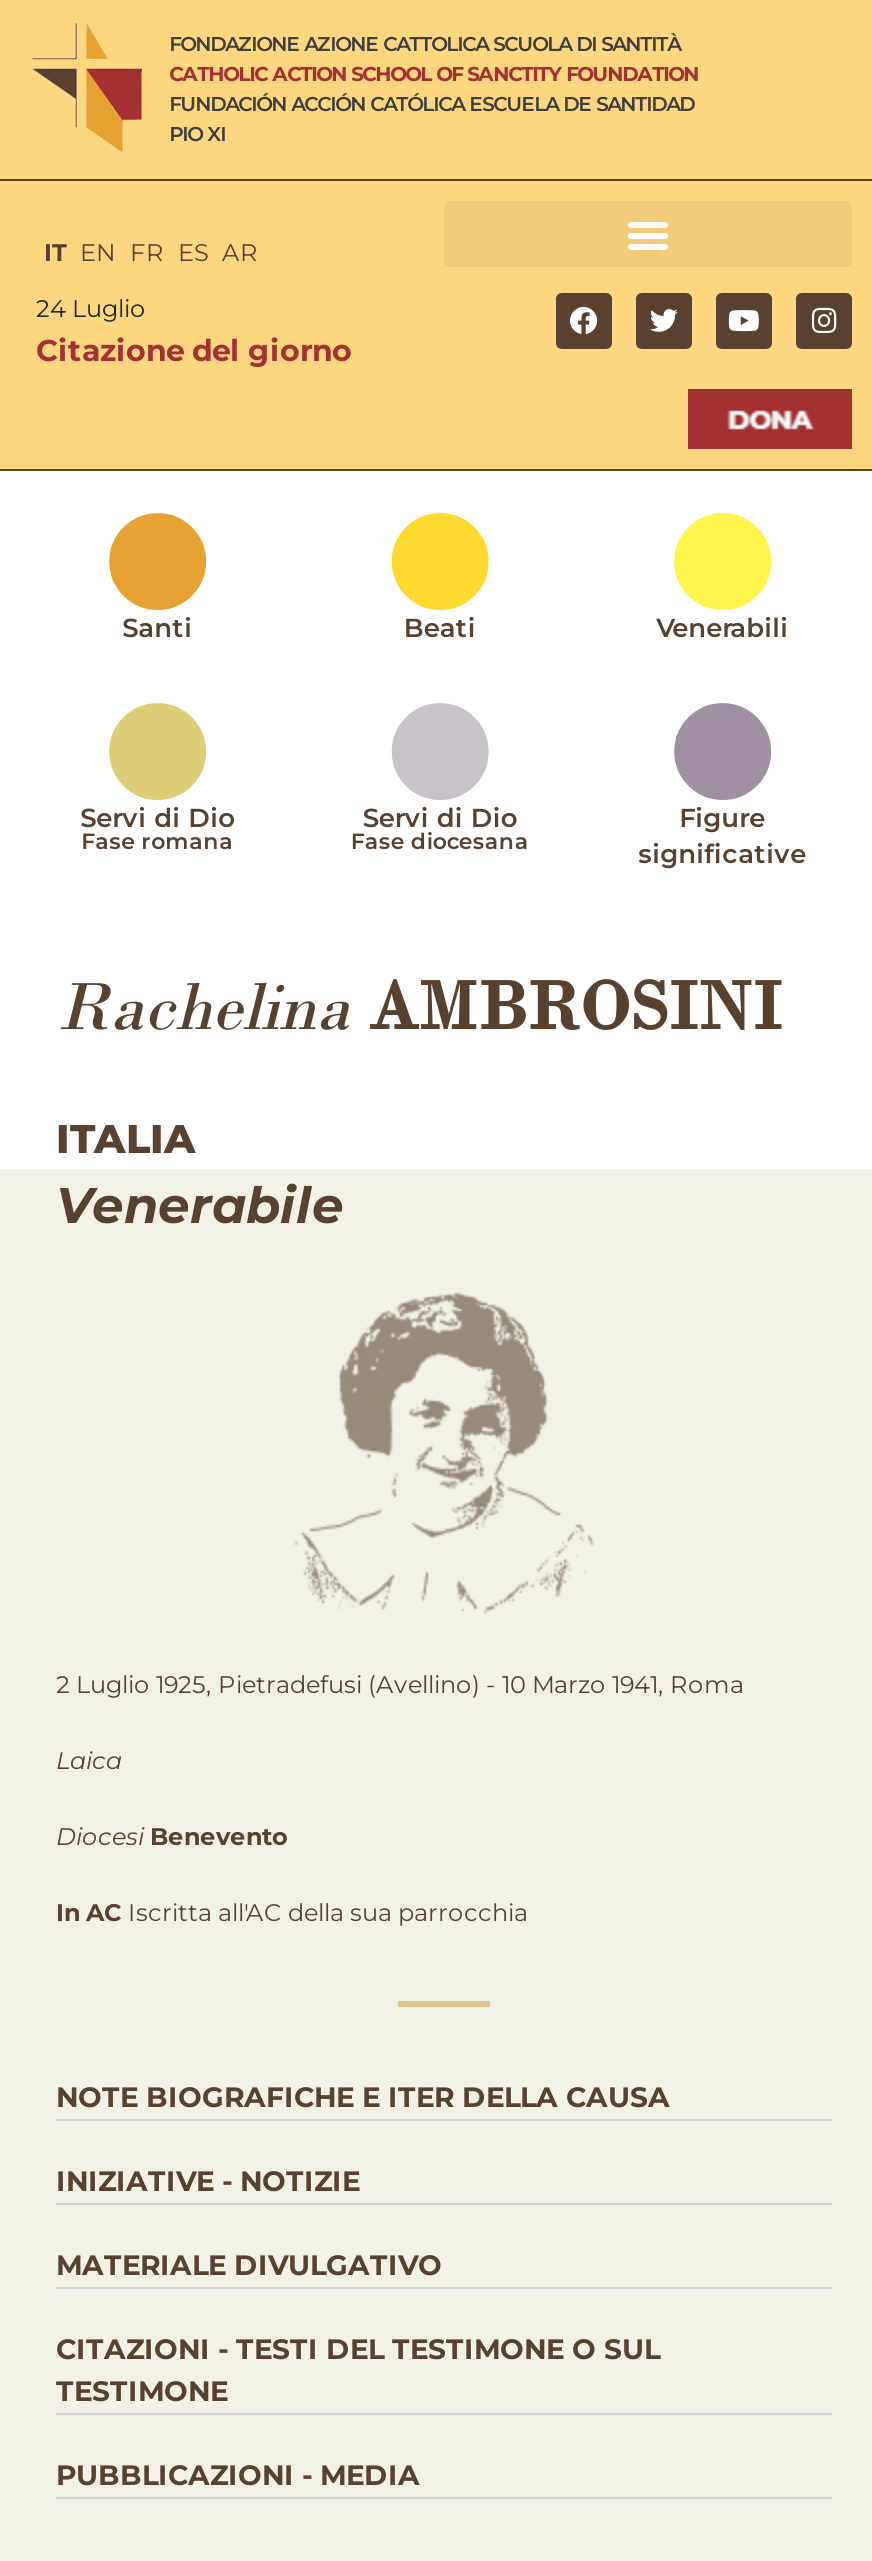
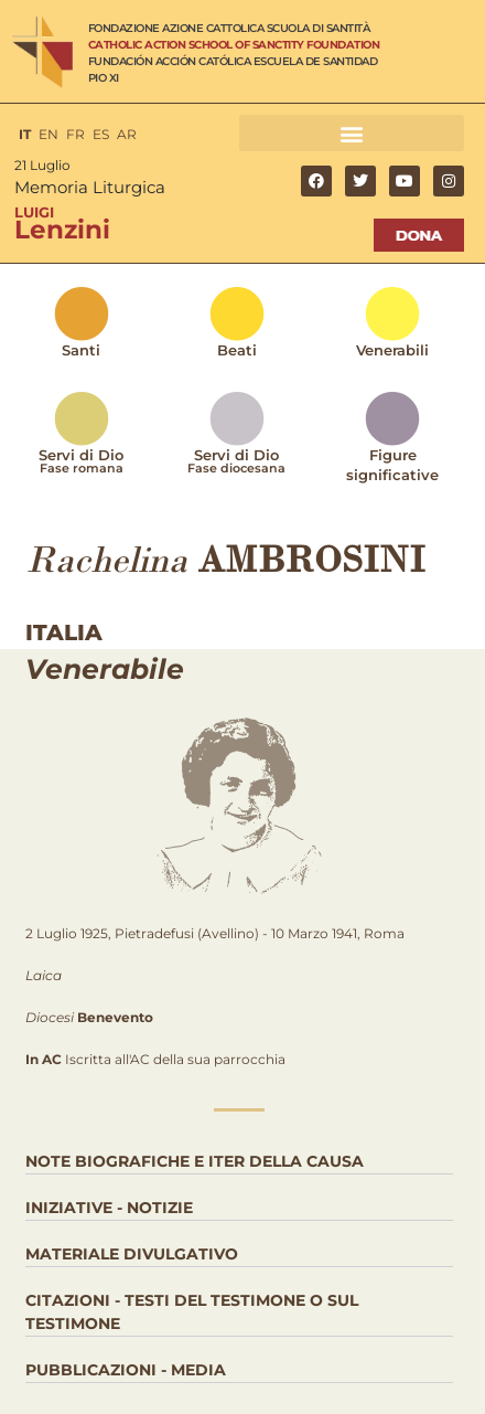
- 24 Luglio
- Citazione del giorno
+ 21 Luglio
+ Memoria Liturgica
+ LUIGI
+ Lenzini
